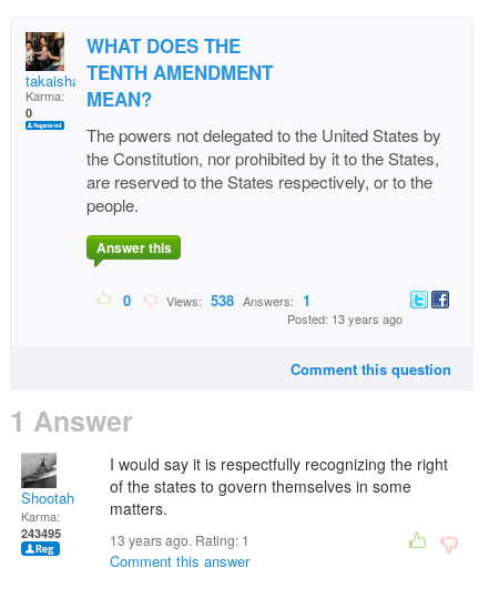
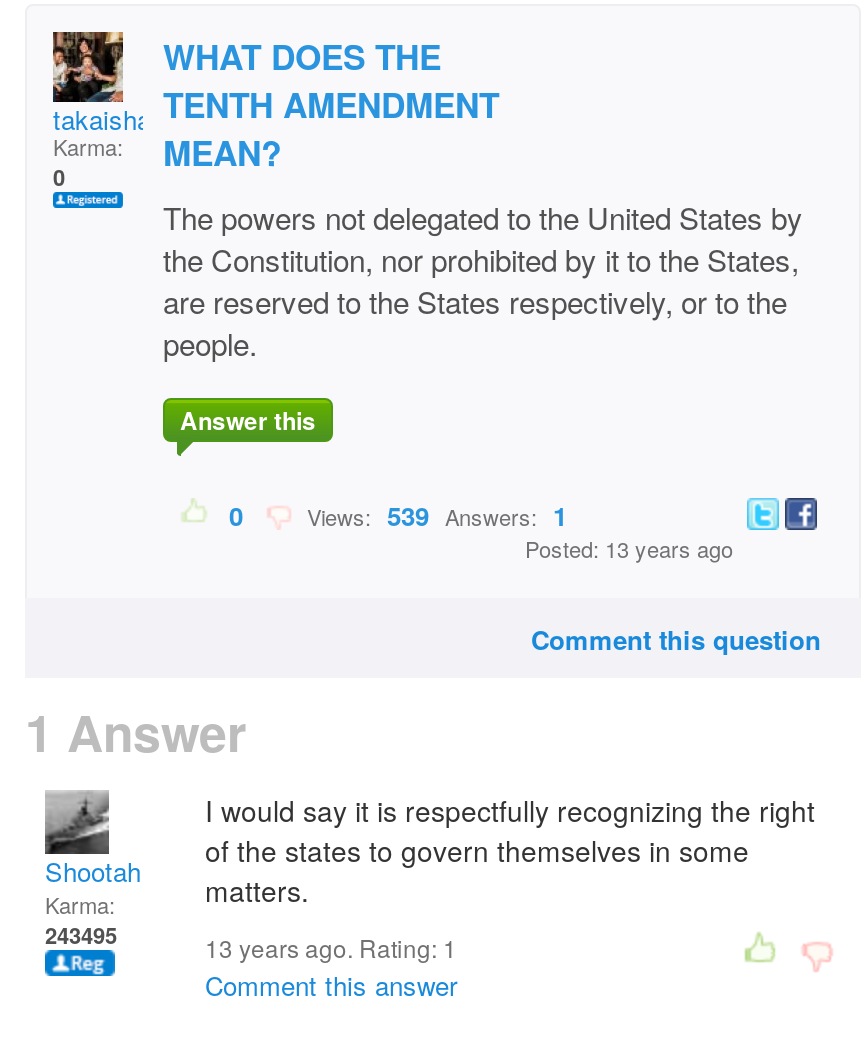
- Views: 538 Answers: 1
+ Views: 539 Answers: 1
